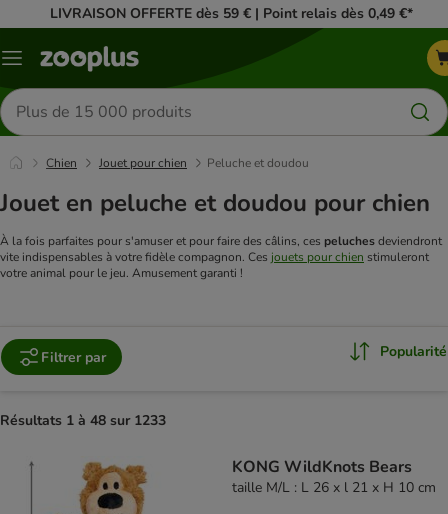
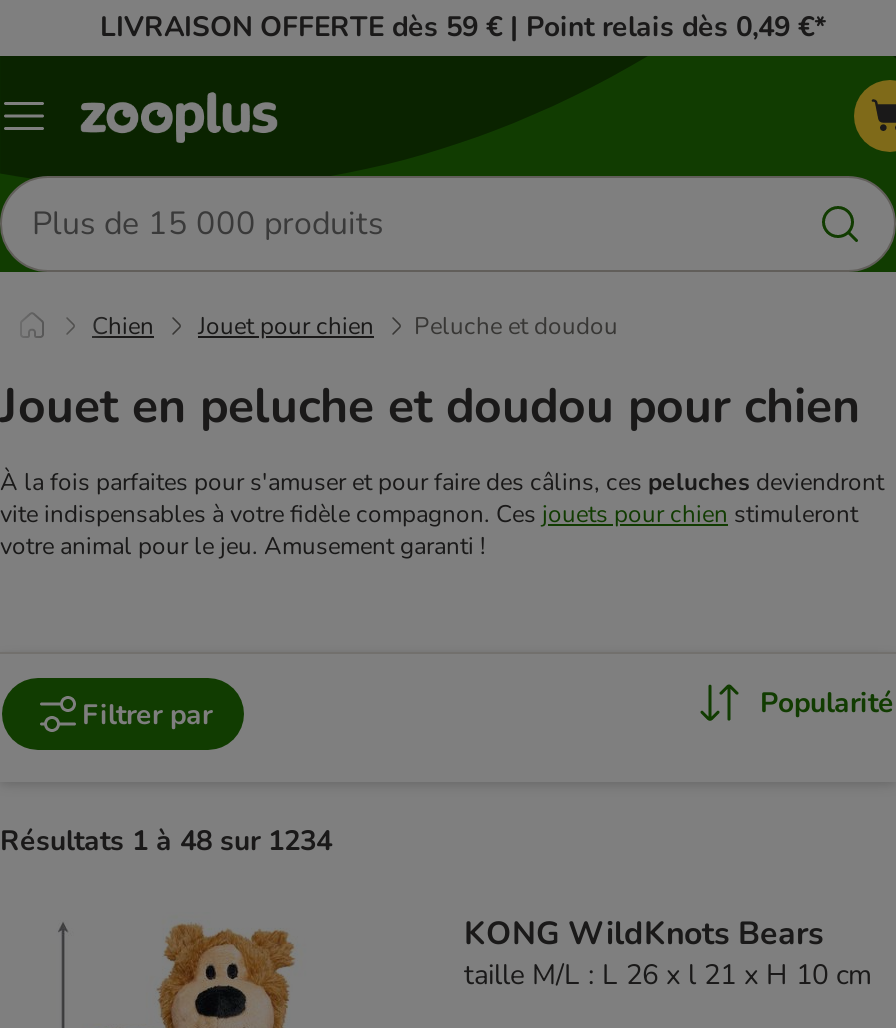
- Résultats 1 à 48 sur 1233
+ Résultats 1 à 48 sur 1234
